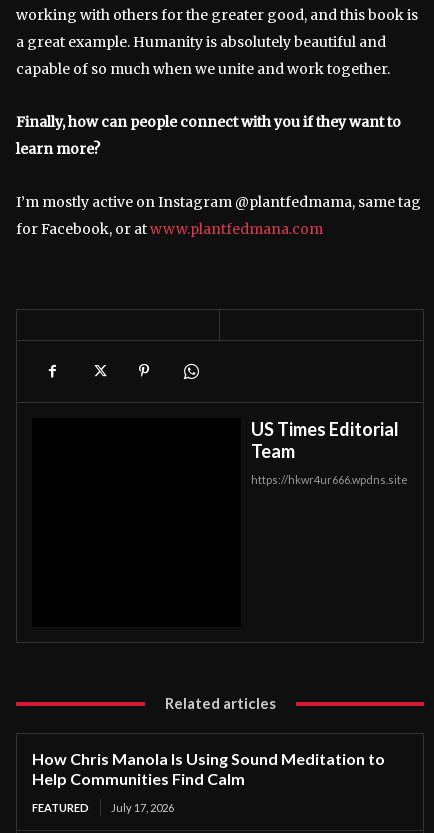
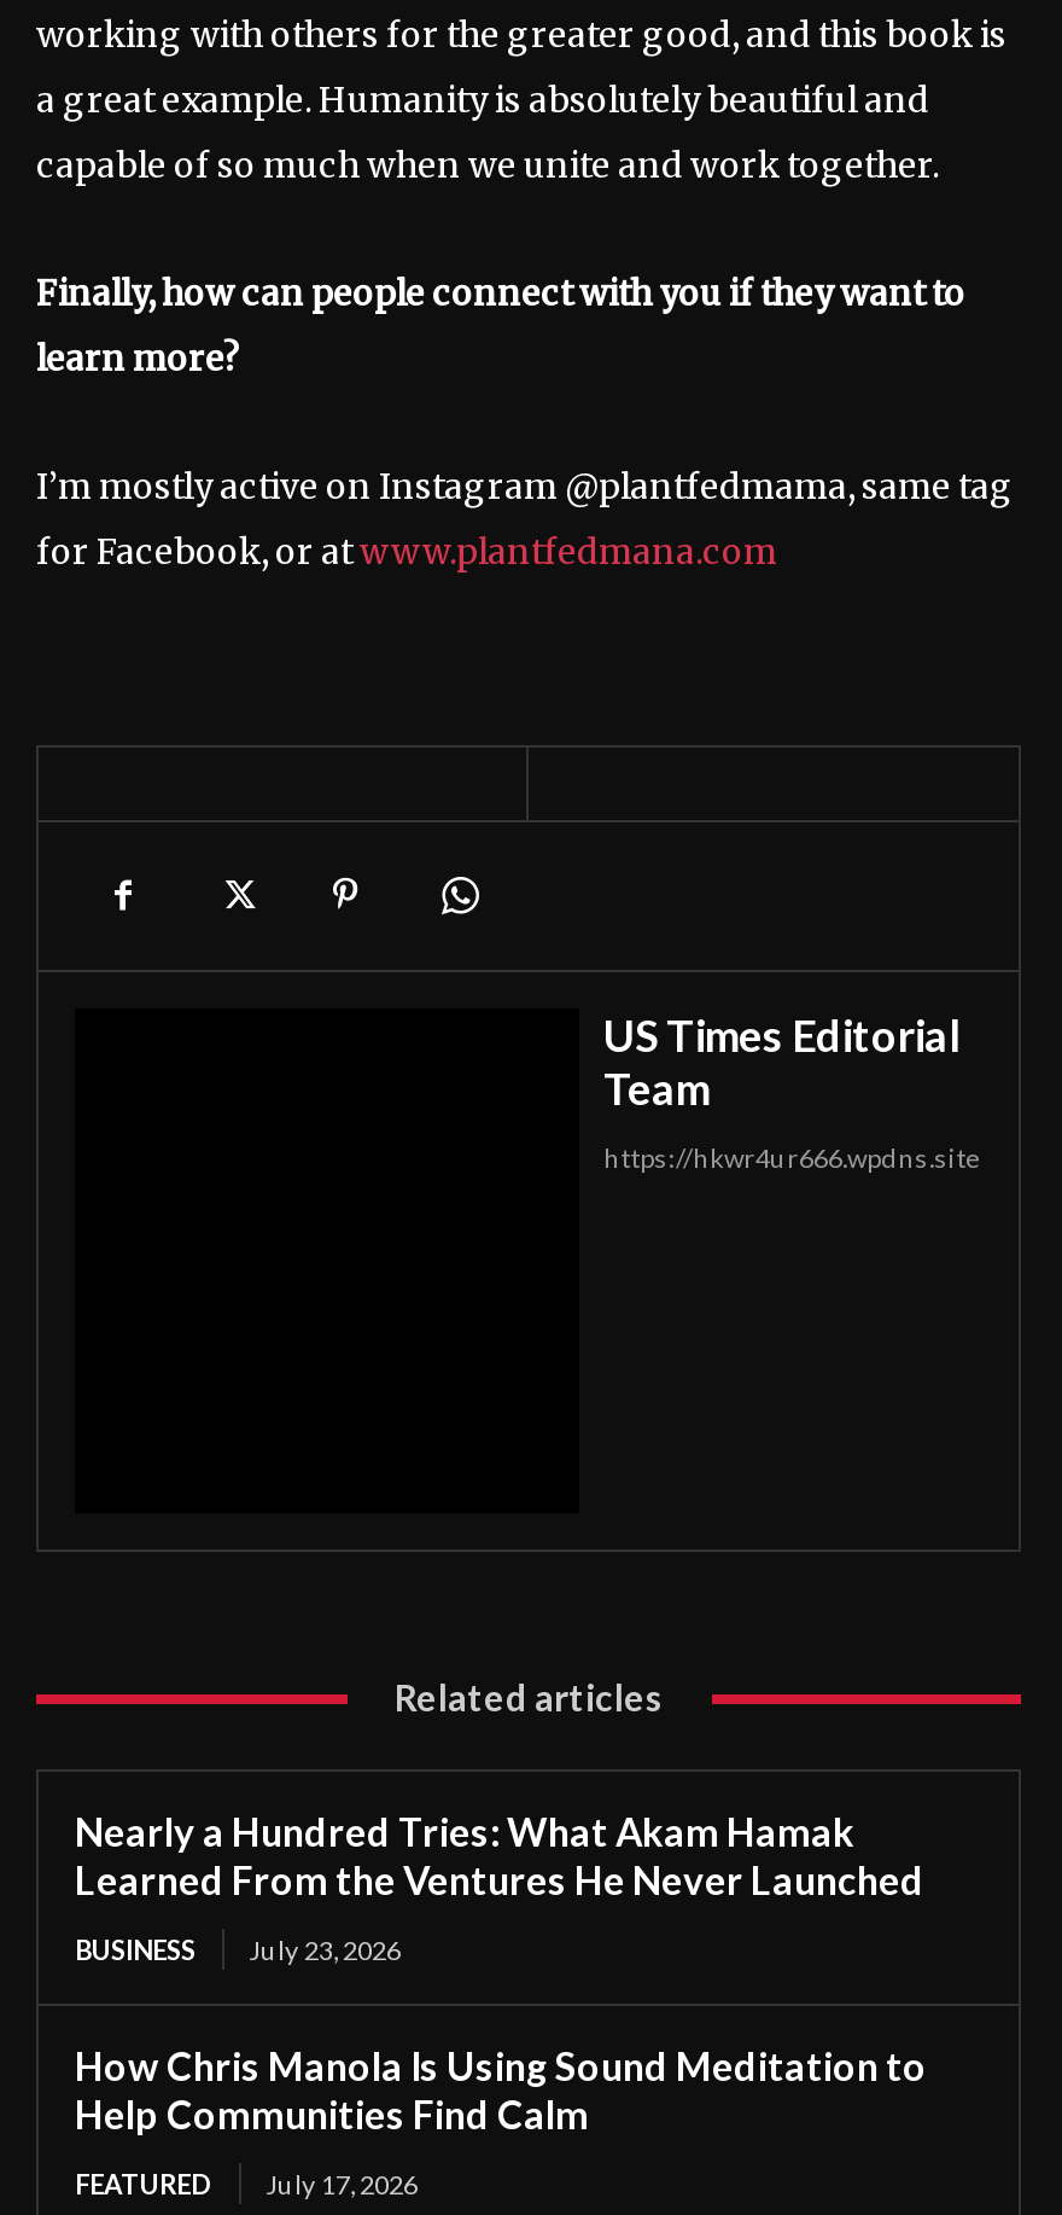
+ Nearly a Hundred Tries: What Akam Hamak
+ Learned From the Ventures He Never Launched
+ BUSINESS
+ July 23, 2026
